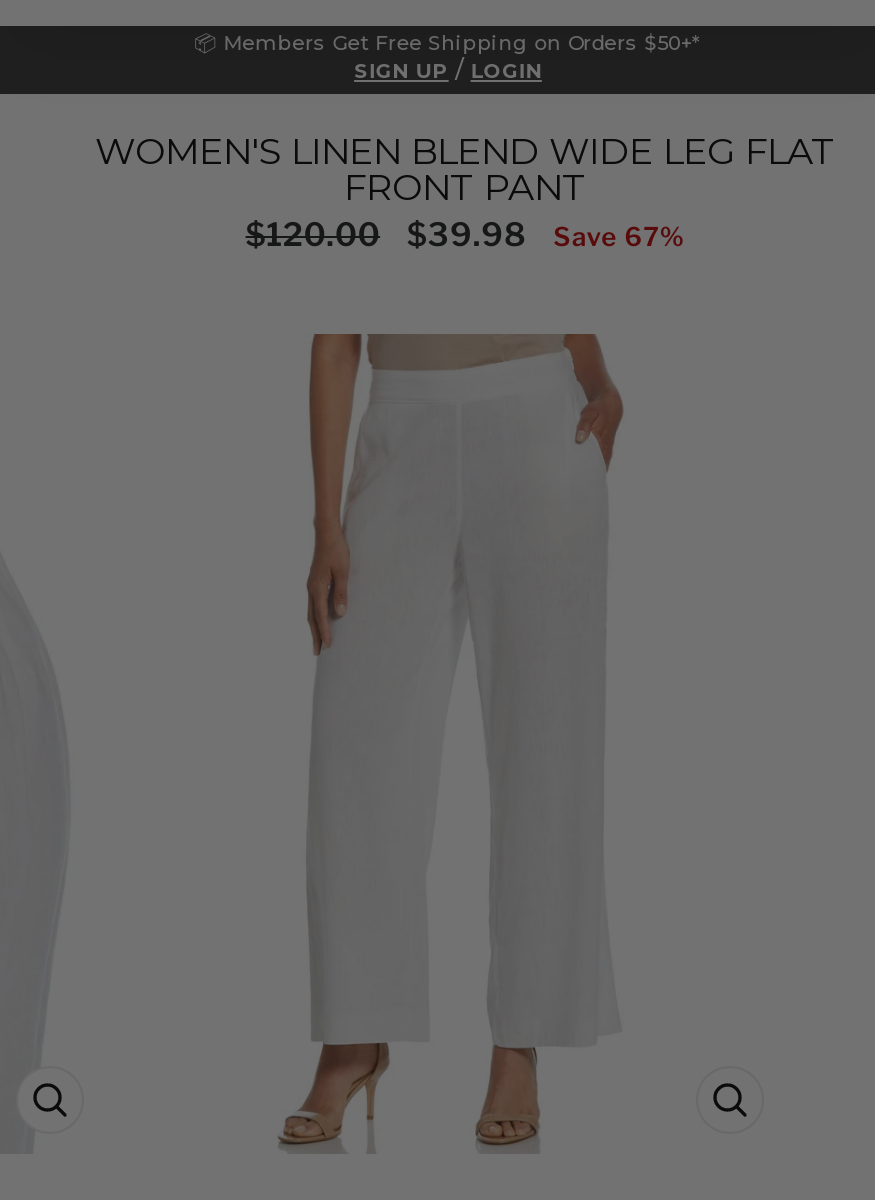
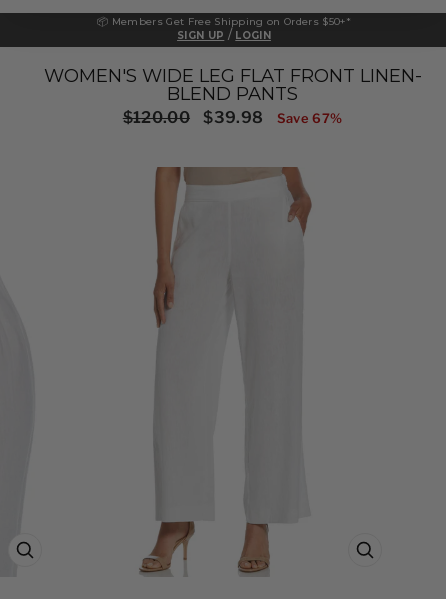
- WOMEN'S LINEN BLEND WIDE LEG FLAT
- FRONT PANT
+ WOMEN'S WIDE LEG FLAT FRONT LINEN-
+ BLEND PANTS
